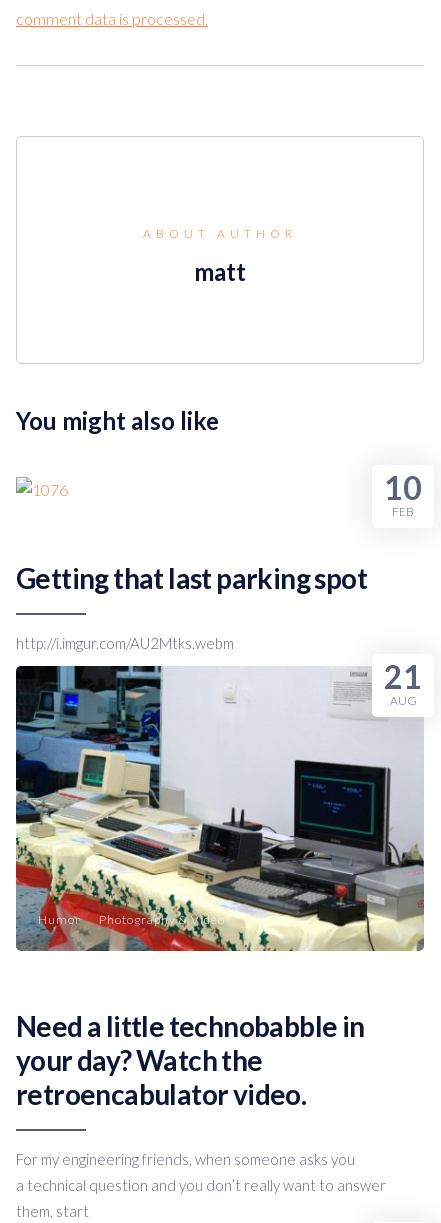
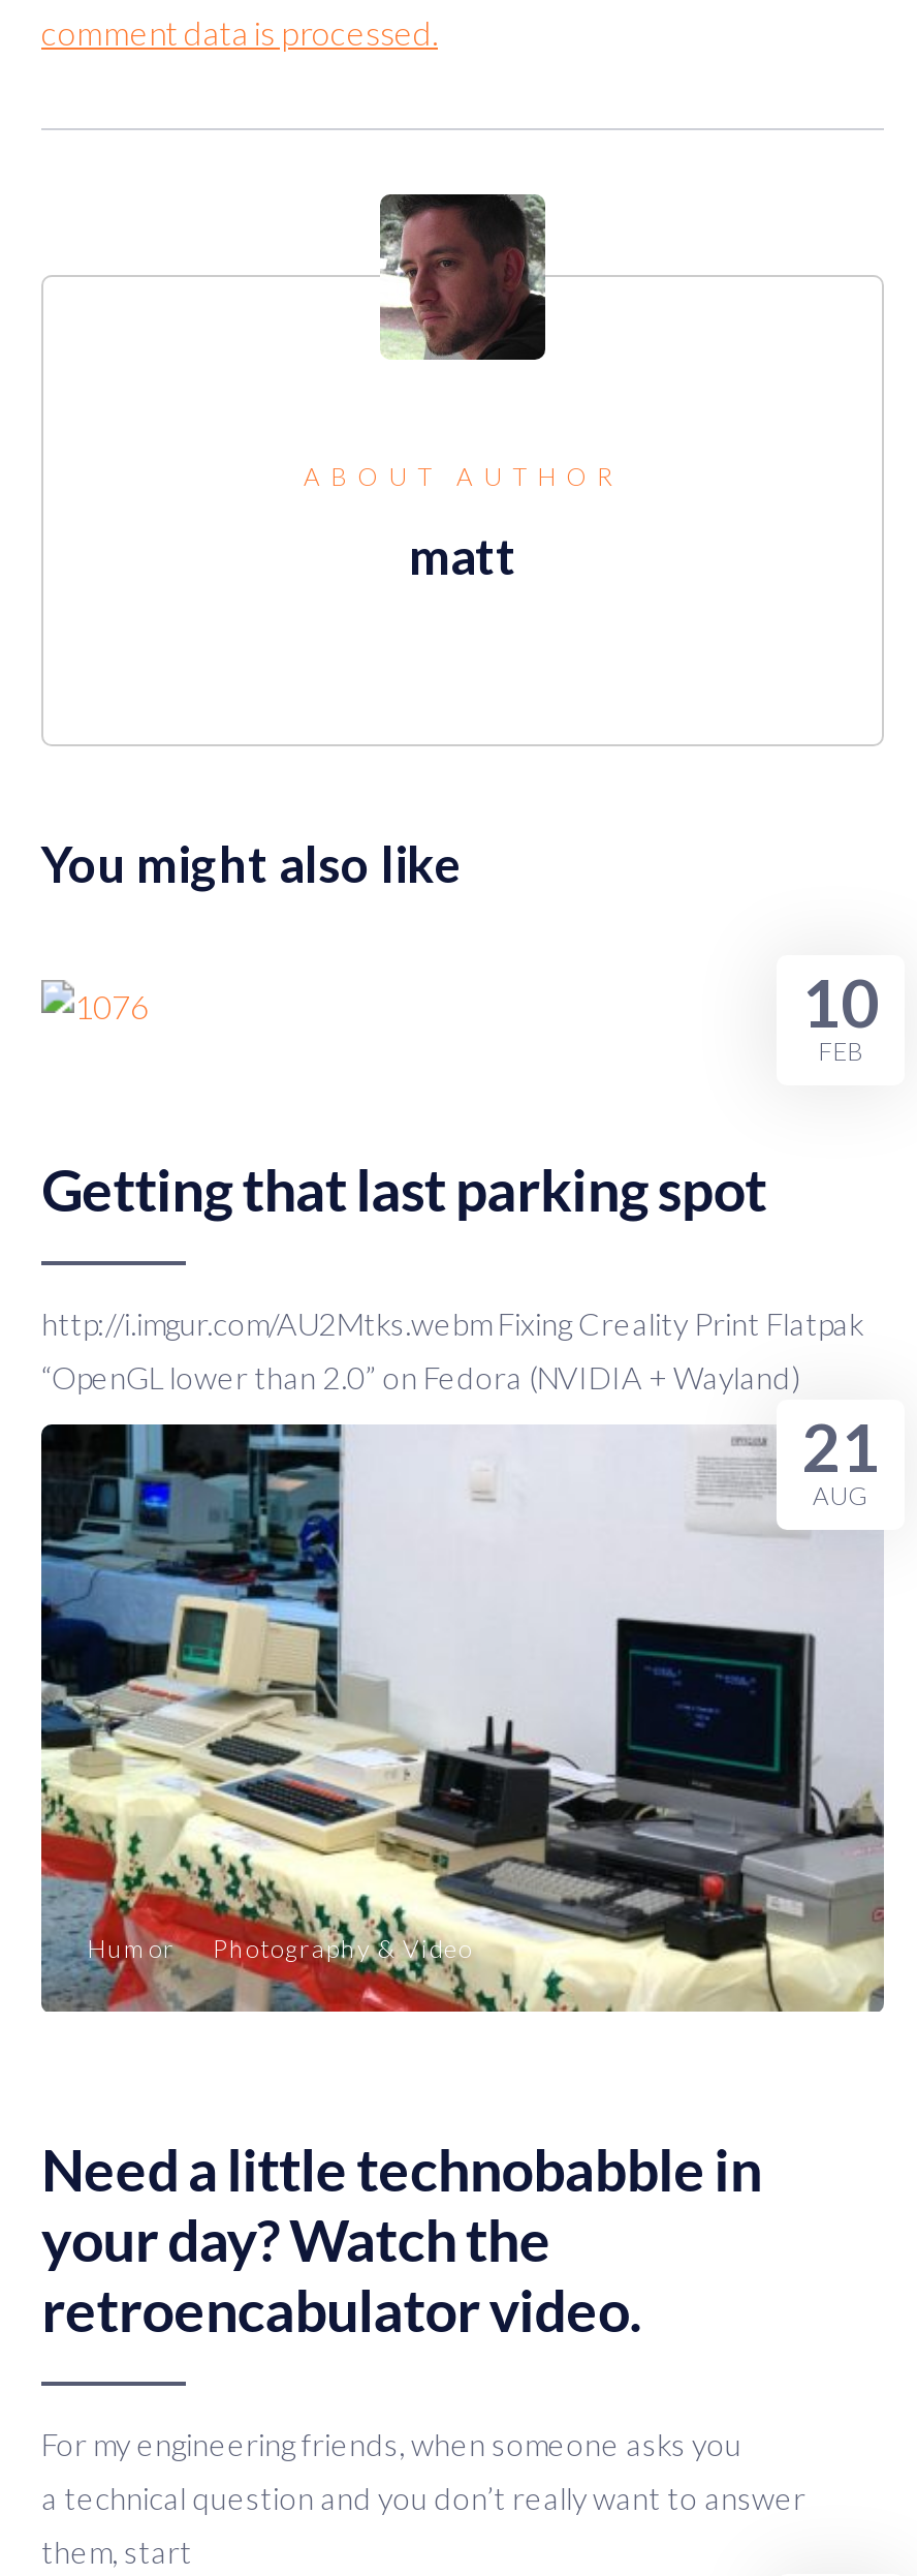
+ [image]

- http://i.imgur.com/AU2Mtks.webm
+ http://i.imgur.com/AU2Mtks.webm Fixing Creality Print Flatpak
+ “OpenGL lower than 2.0” on Fedora (NVIDIA + Wayland)
